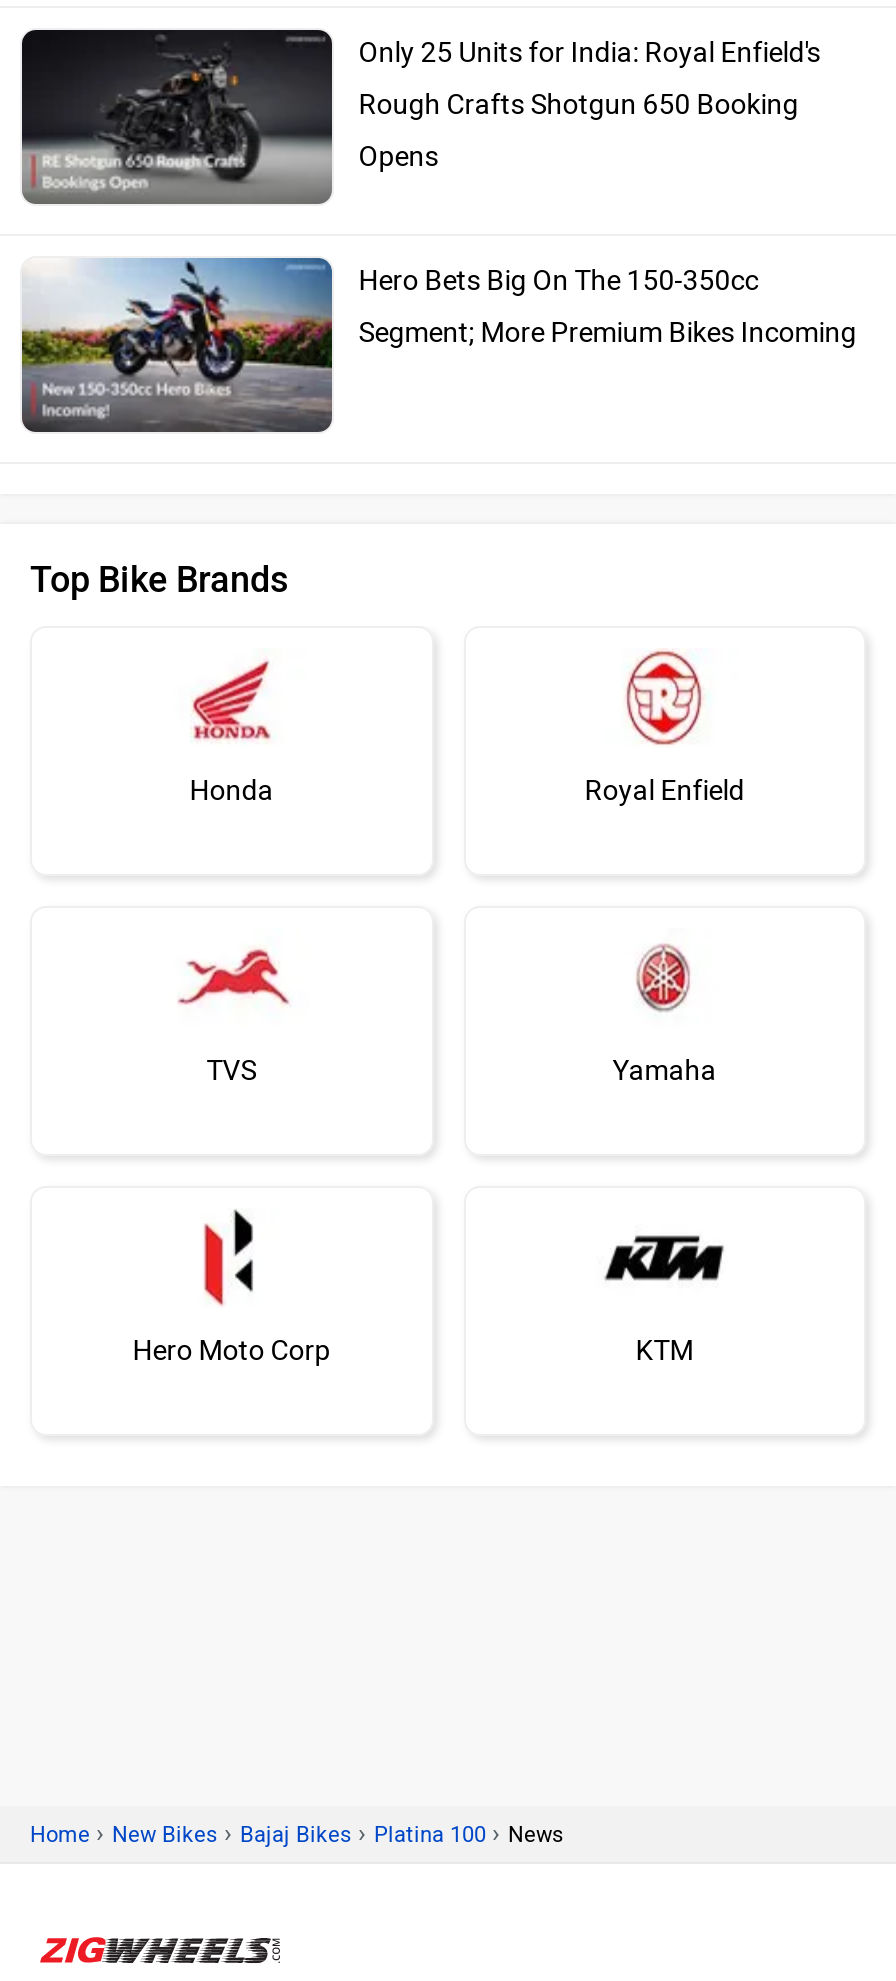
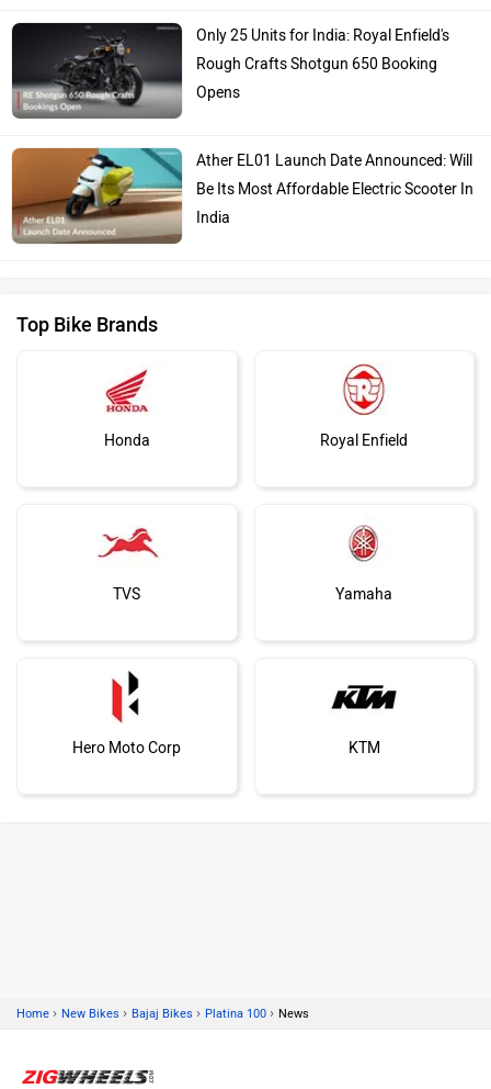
- [image]
- Hero Bets Big On The 150-350cc
- Segment; More Premium Bikes Incoming
+ [image]
+ Ather EL01 Launch Date Announced: Will
+ Be Its Most Affordable Electric Scooter In
+ India
